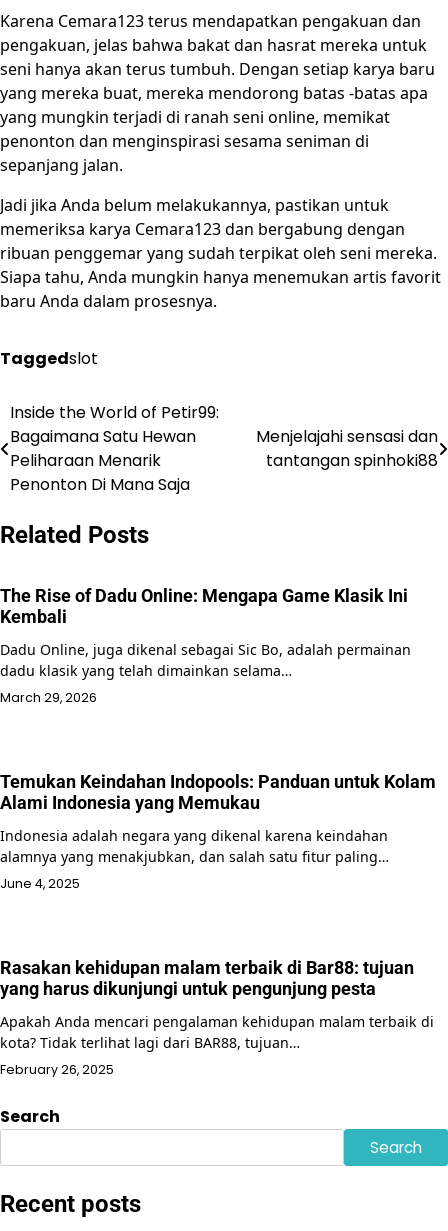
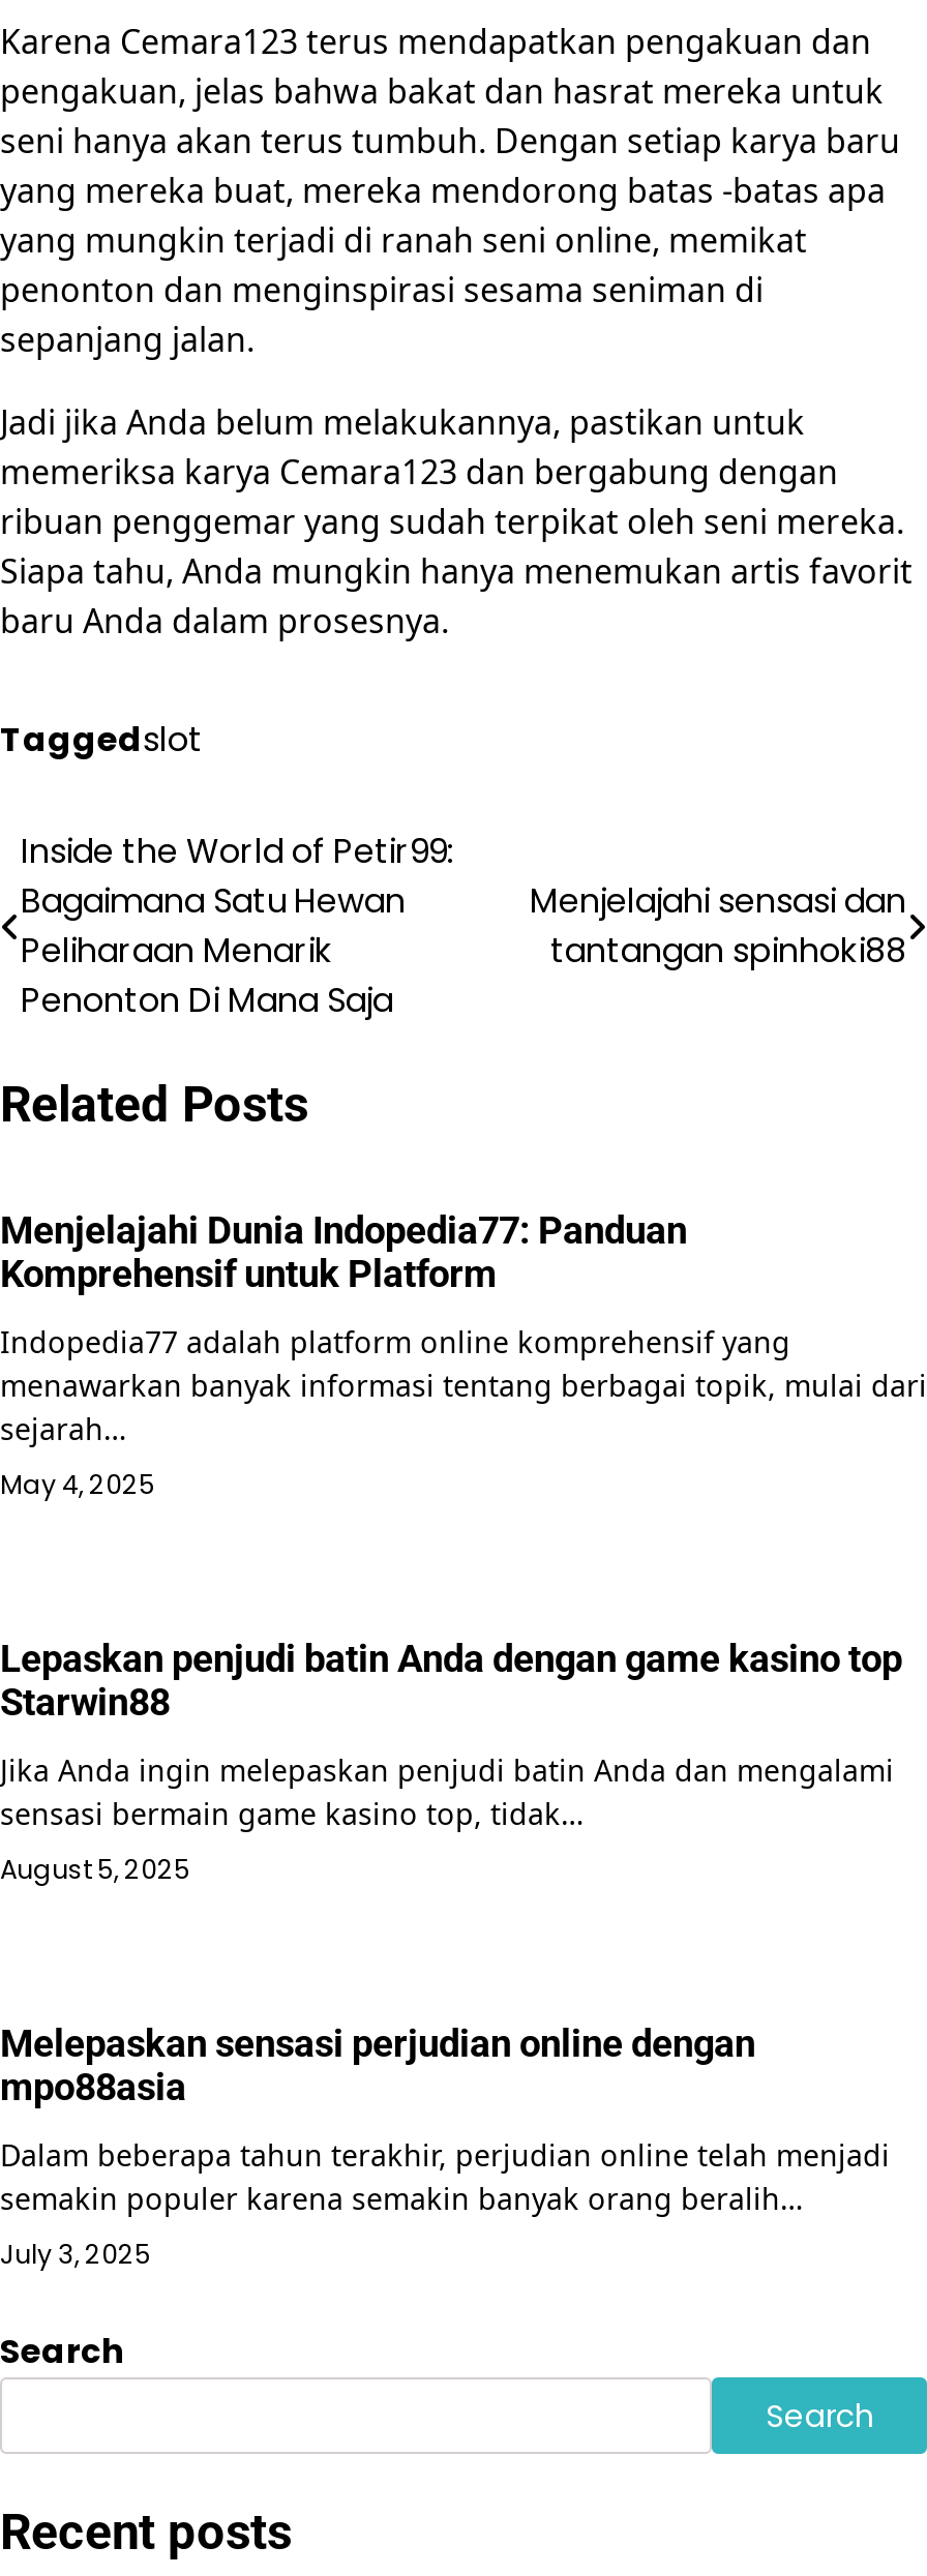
- The Rise of Dadu Online: Mengapa Game Klasik Ini
- Kembali
+ Menjelajahi Dunia Indopedia77: Panduan
+ Komprehensif untuk Platform

- Dadu Online, juga dikenal sebagai Sic Bo, adalah permainan
- dadu klasik yang telah dimainkan selama…
+ Indopedia77 adalah platform online komprehensif yang
+ menawarkan banyak informasi tentang berbagai topik, mulai dari
+ sejarah…

- March 29, 2026
+ May 4, 2025

- Temukan Keindahan Indopools: Panduan untuk Kolam
- Alami Indonesia yang Memukau
+ Lepaskan penjudi batin Anda dengan game kasino top
+ Starwin88

- Indonesia adalah negara yang dikenal karena keindahan
- alamnya yang menakjubkan, dan salah satu fitur paling…
+ Jika Anda ingin melepaskan penjudi batin Anda dan mengalami
+ sensasi bermain game kasino top, tidak…

- June 4, 2025
+ August 5, 2025

- Rasakan kehidupan malam terbaik di Bar88: tujuan
- yang harus dikunjungi untuk pengunjung pesta
+ Melepaskan sensasi perjudian online dengan
+ mpo88asia

- Apakah Anda mencari pengalaman kehidupan malam terbaik di
- kota? Tidak terlihat lagi dari BAR88, tujuan…
+ Dalam beberapa tahun terakhir, perjudian online telah menjadi
+ semakin populer karena semakin banyak orang beralih…

- February 26, 2025
+ July 3, 2025
